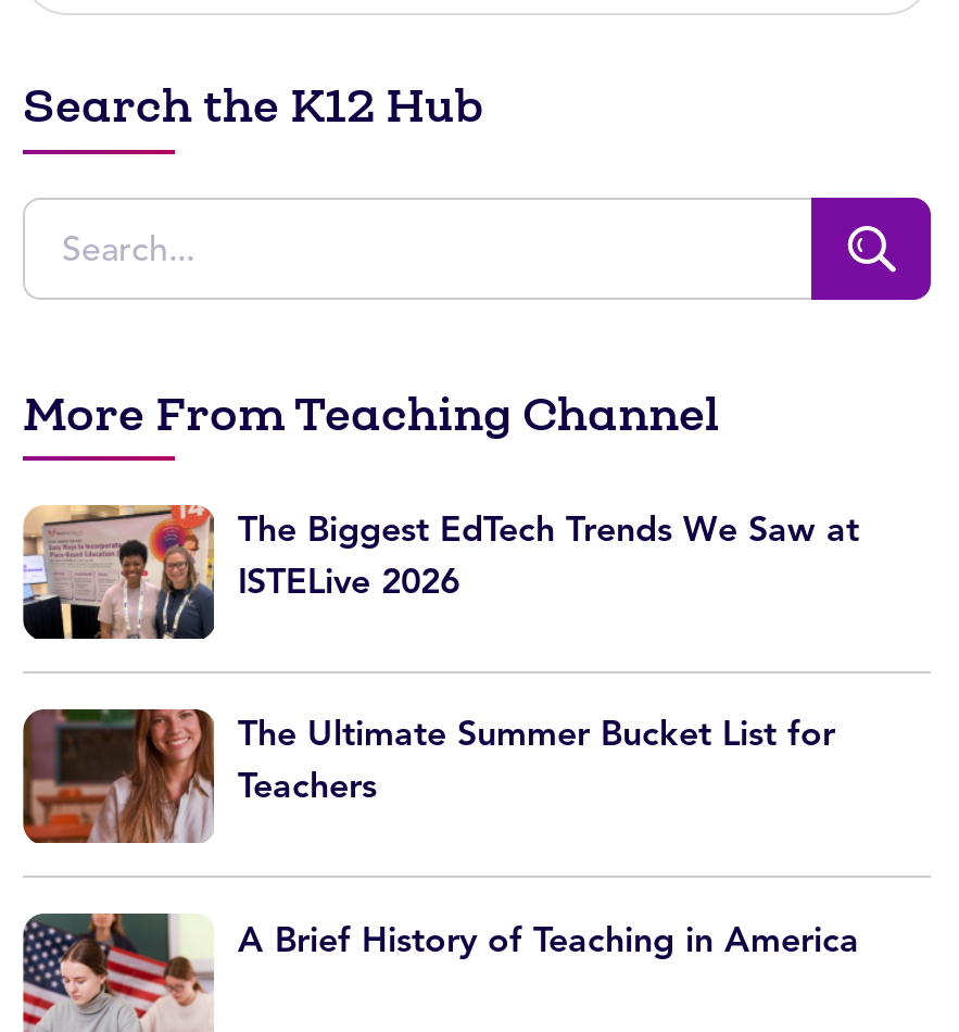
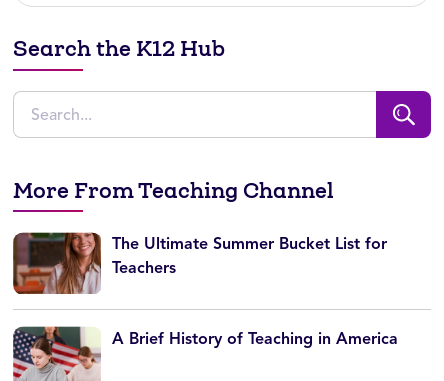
- [image]
- The Biggest EdTech Trends We Saw at
- ISTELive 2026
